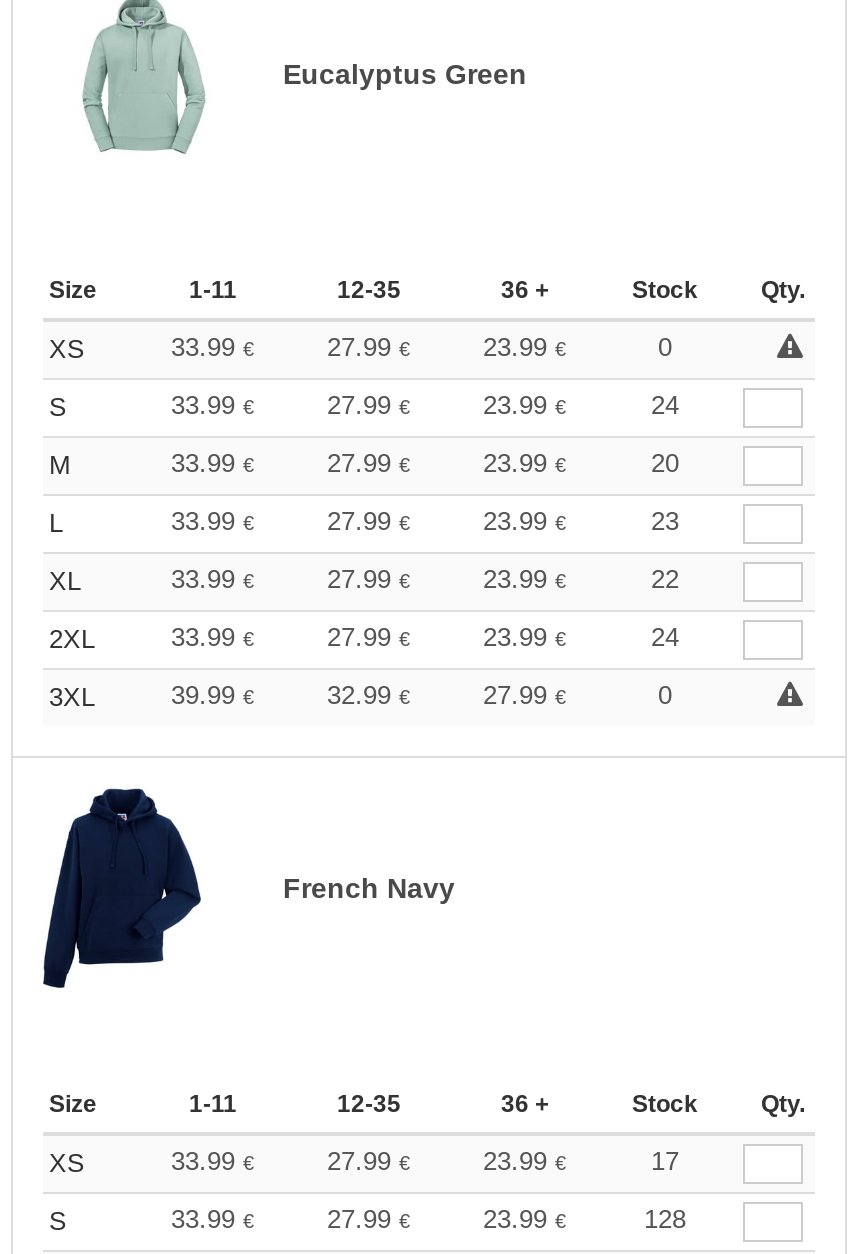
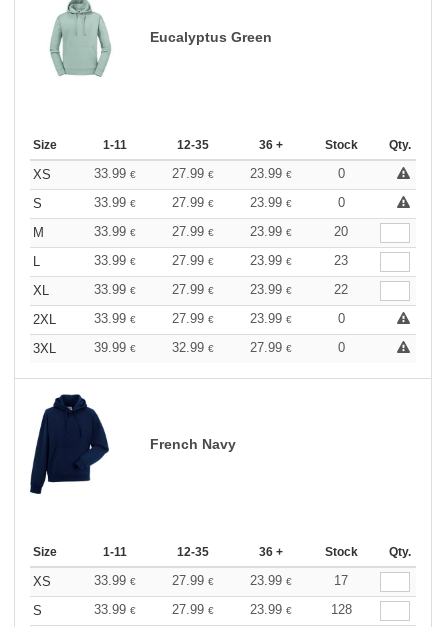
- 24
+ 0

- 24
+ 0
